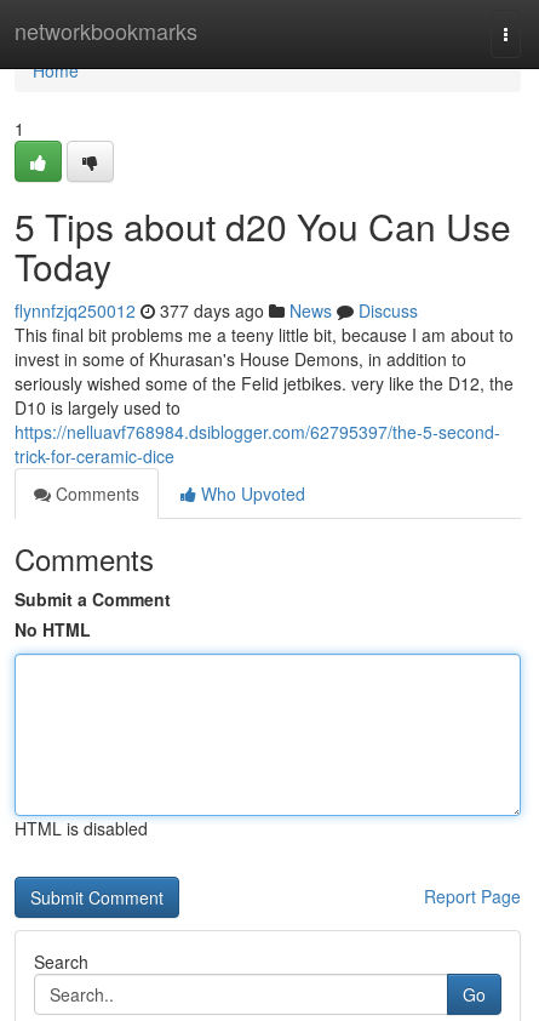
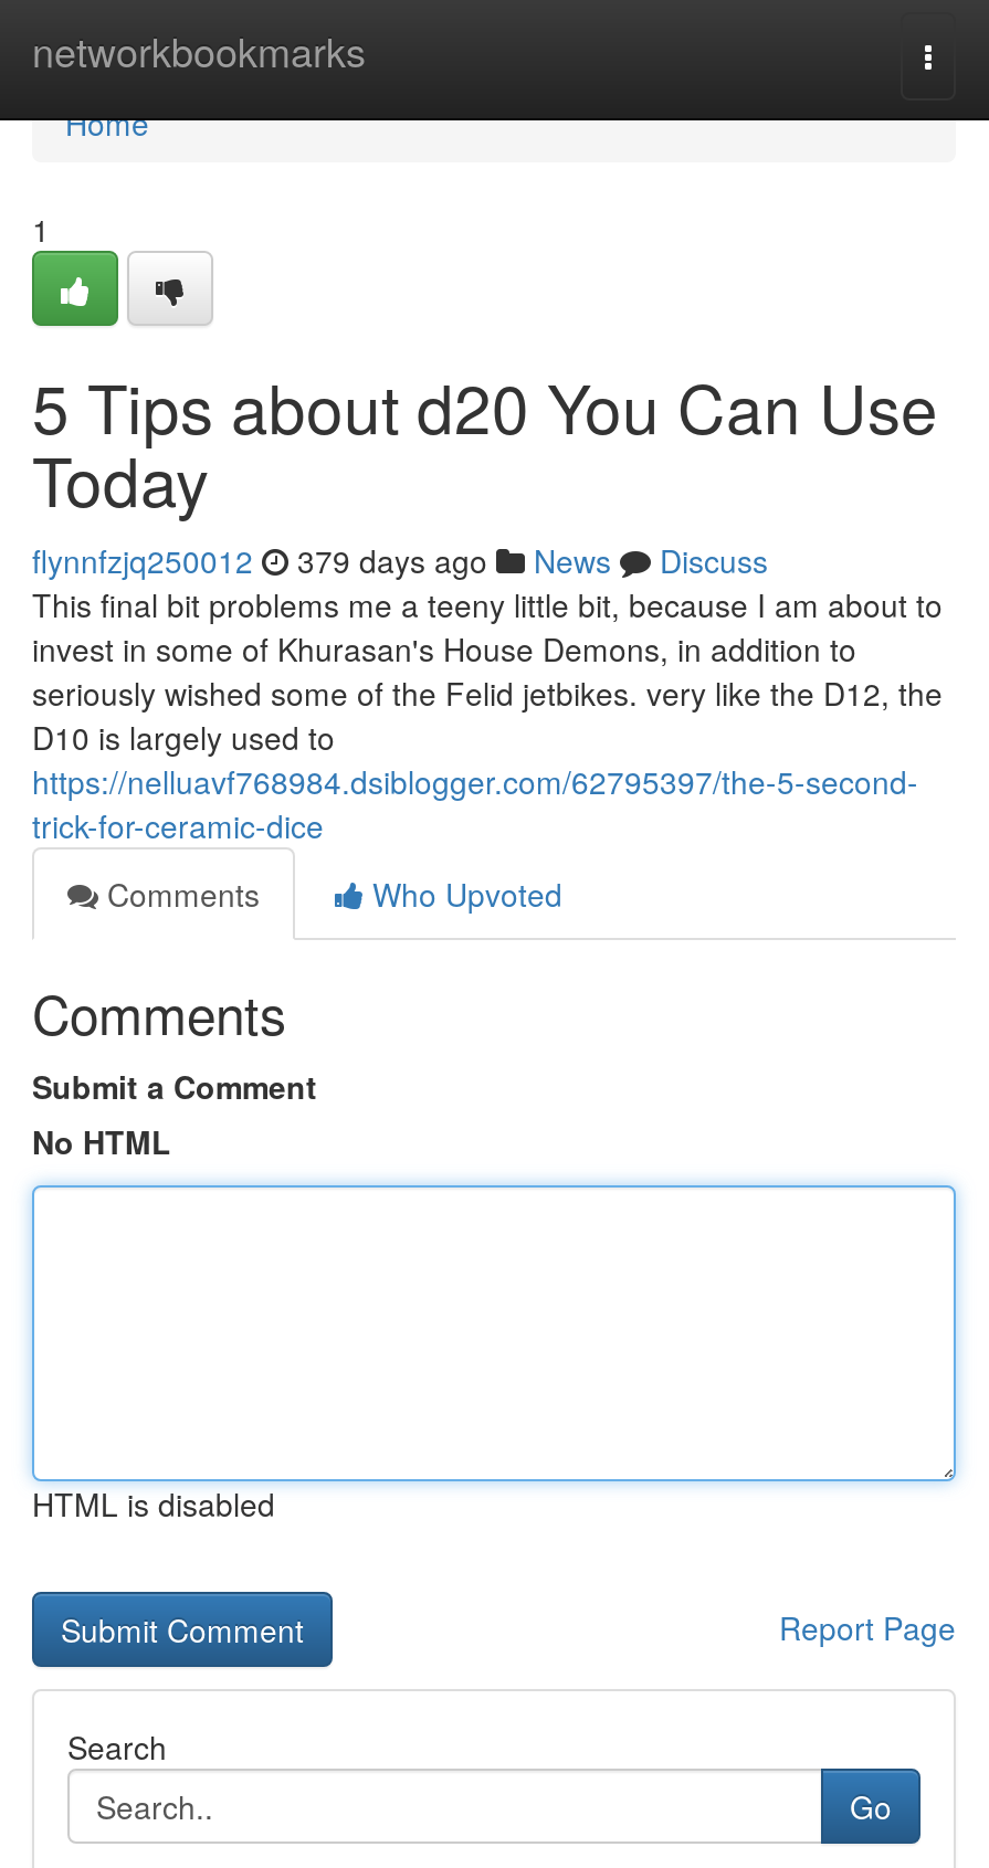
- flynnfzjq250012 377 days ago News Discuss
+ flynnfzjq250012 379 days ago News Discuss
